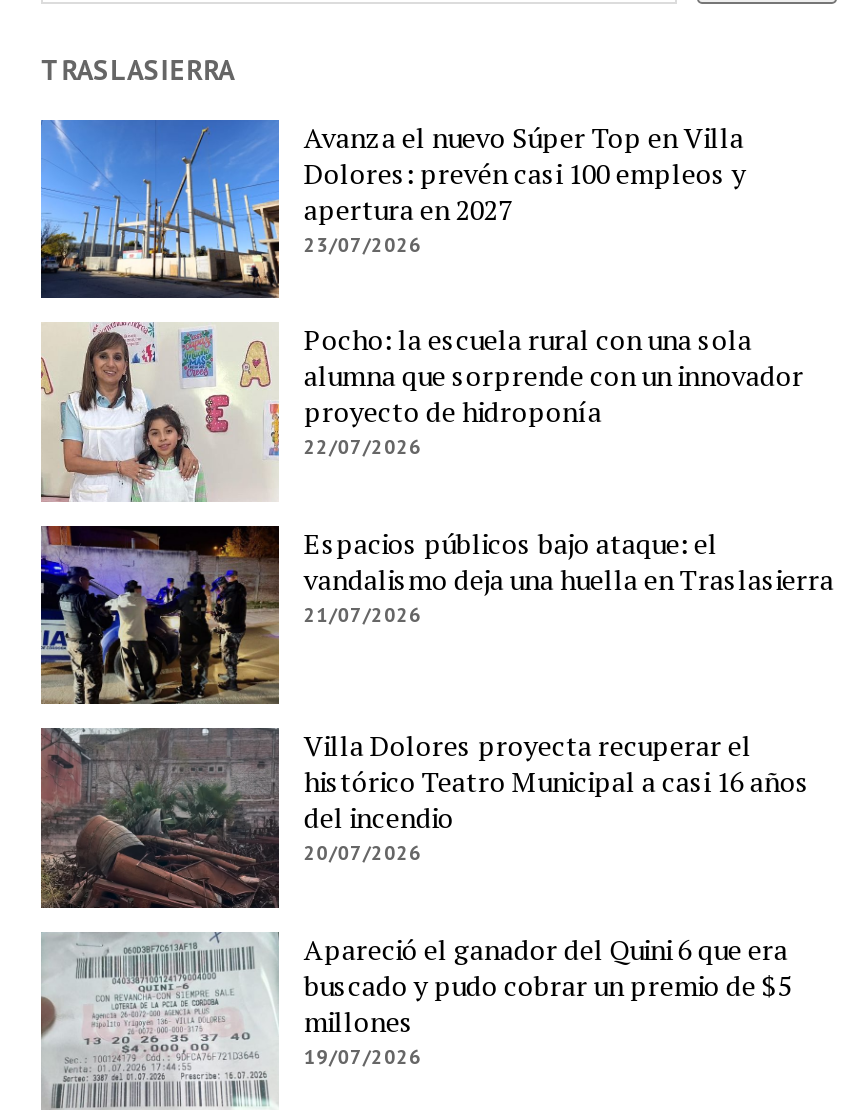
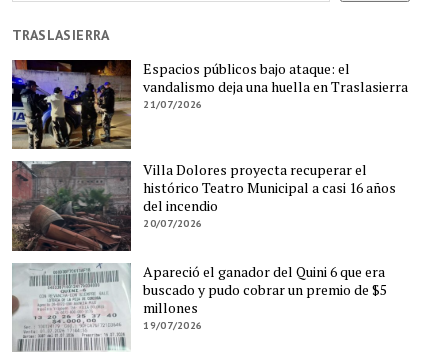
- [image]
- Avanza el nuevo Súper Top en Villa
- Dolores: prevén casi 100 empleos y
- apertura en 2027
- 23/07/2026
- Pocho: la escuela rural con una sola
- alumna que sorprende con un innovador
- proyecto de hidroponía
- 22/07/2026

- [image]
